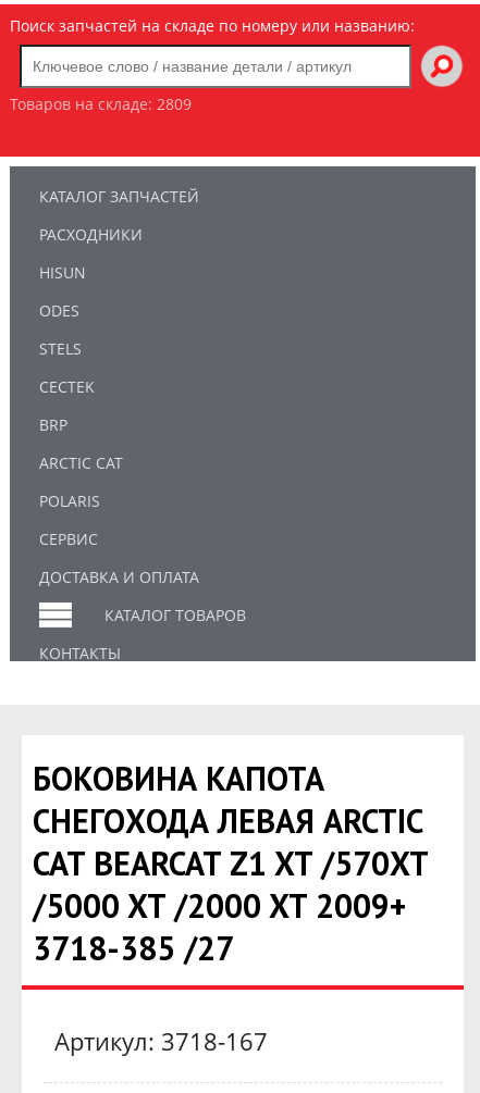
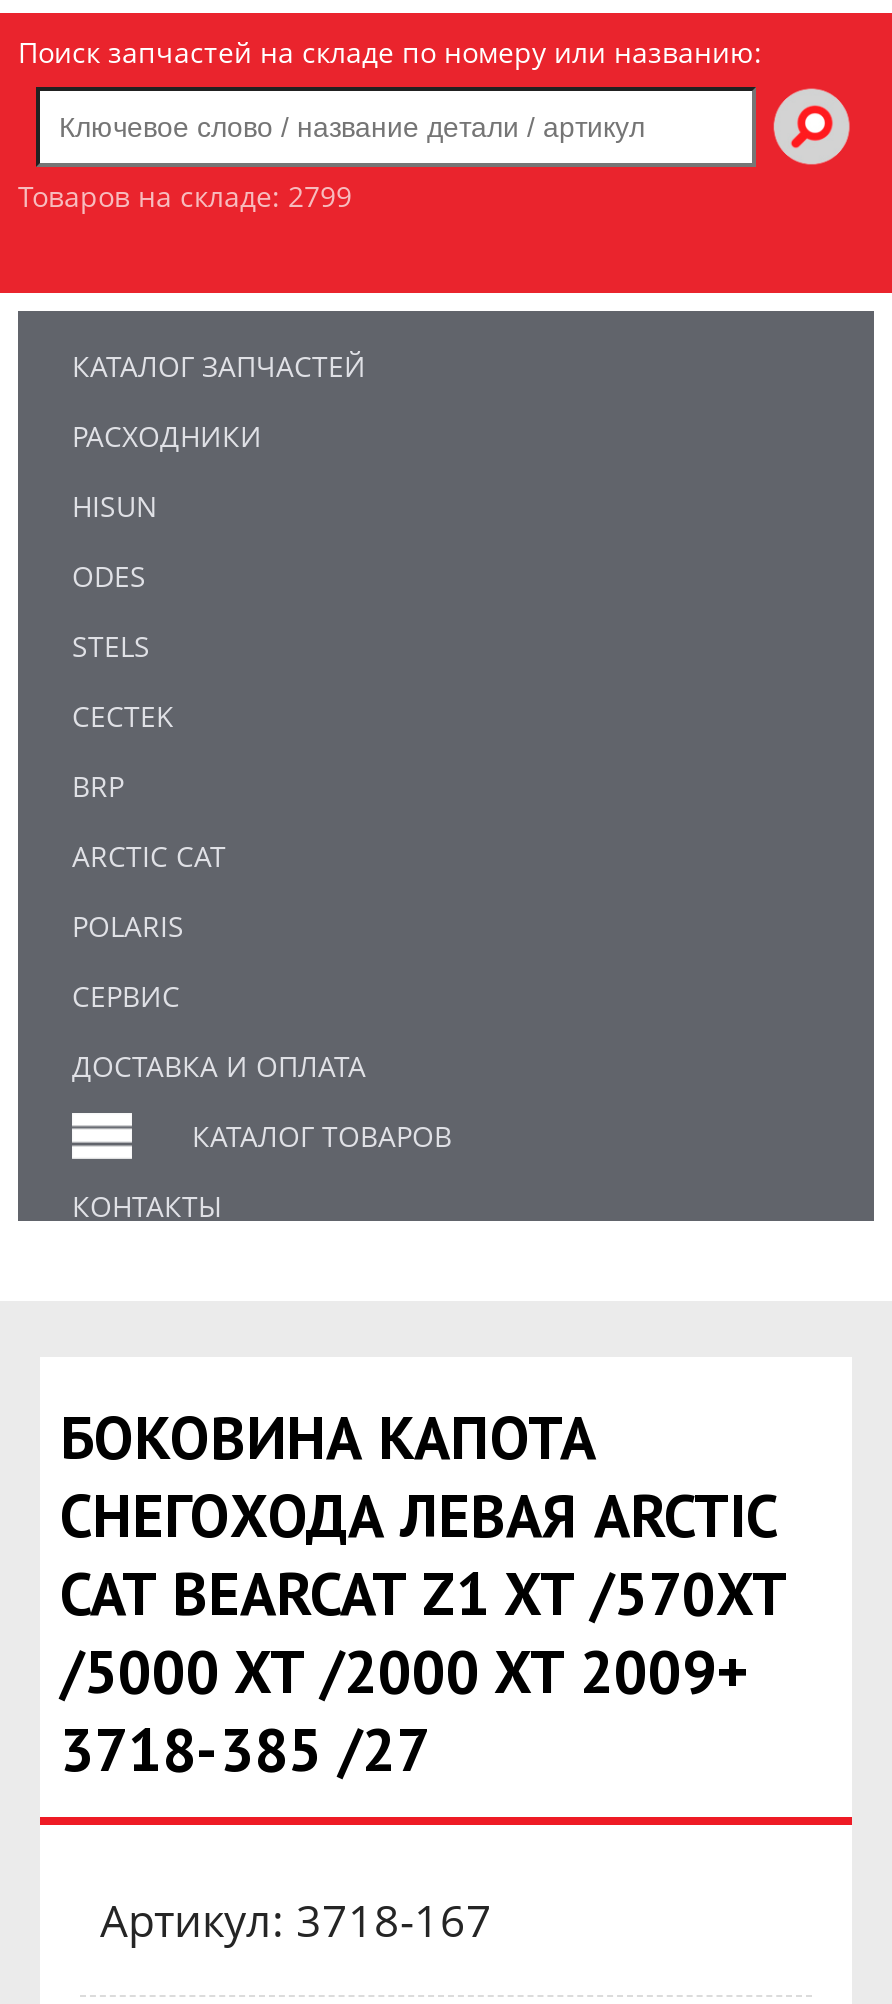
- Товаров на складе: 2809
+ Товаров на складе: 2799
